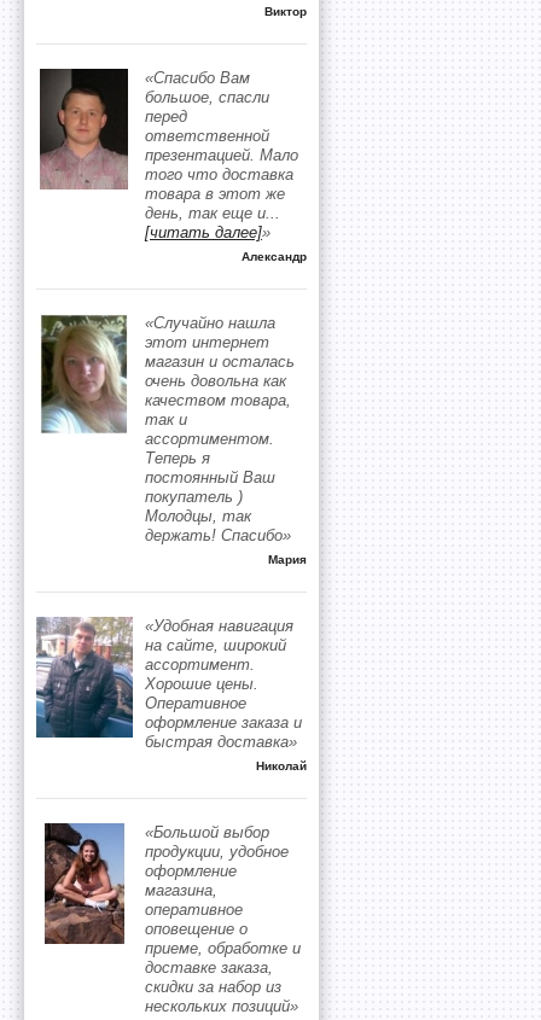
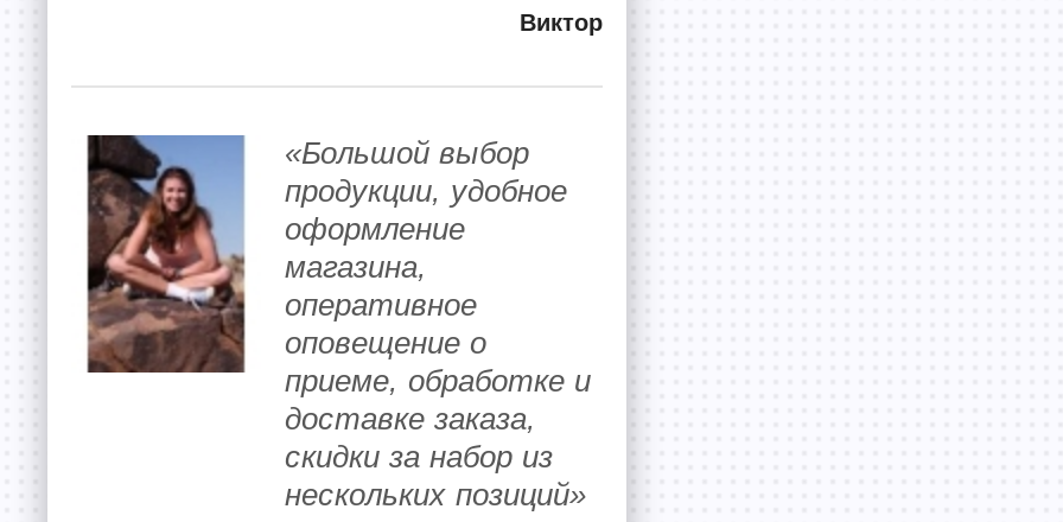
- [image]
- «Спасибо Вам
- большое, спасли
- перед
- ответственной
- презентацией. Мало
- того что доставка
- товара в этот же
- день, так еще и...
- [читать далее]»
- Александр

- [image]
- «Случайно нашла
- этот интернет
- магазин и осталась
- очень довольна как
- качеством товара,
- так и
- ассортиментом.
- Теперь я
- постоянный Ваш
- покупатель )
- Молодцы, так
- держать! Спасибо»
- Мария

- [image]
- «Удобная навигация
- на сайте, широкий
- ассортимент.
- Хорошие цены.
- Оперативное
- оформление заказа и
- быстрая доставка»
- Николай
